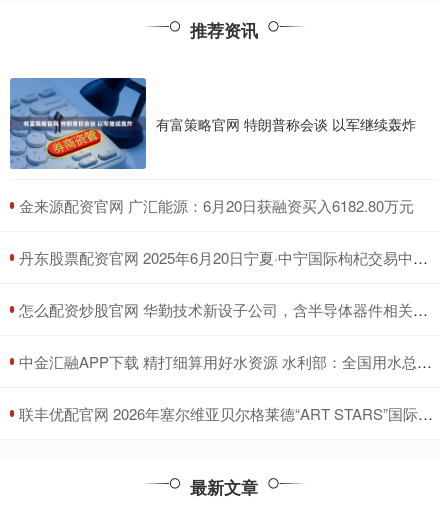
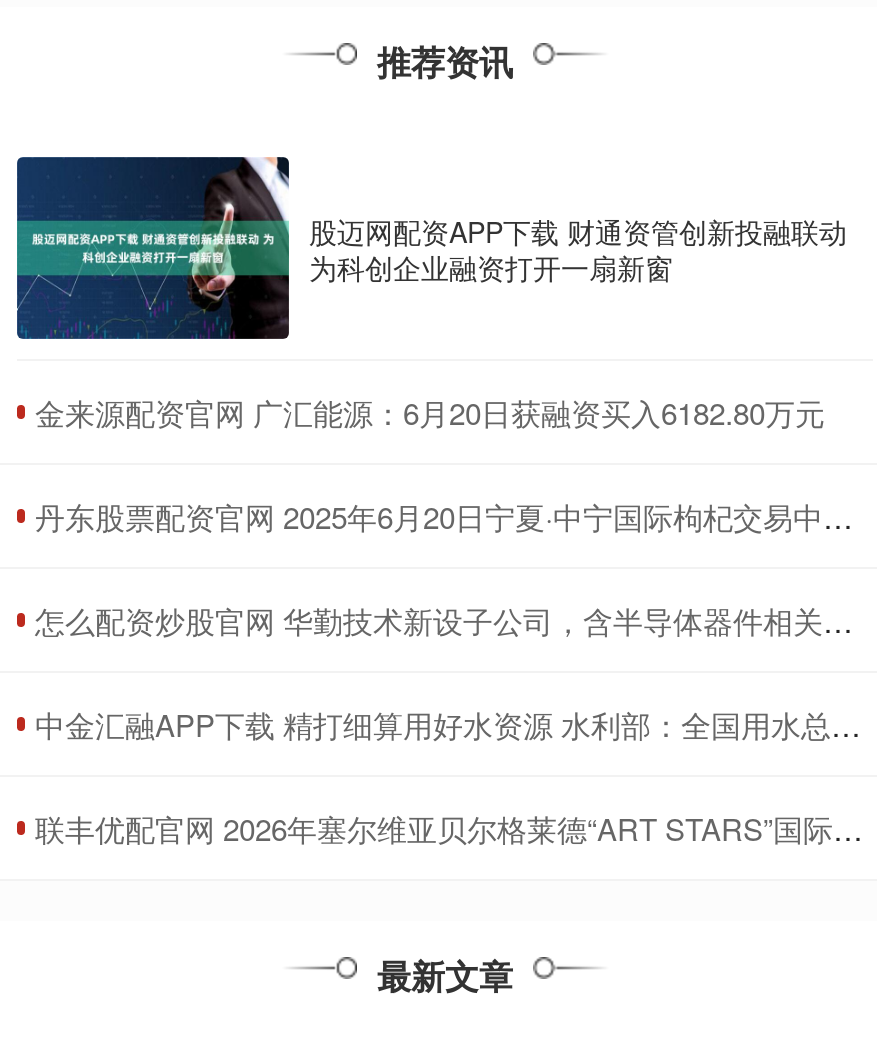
- [image]
- 有富策略官网 特朗普称会谈 以军继续轰炸
+ [image]
+ 股迈网配资APP下载 财通资管创新投融联动
+ 为科创企业融资打开一扇新窗
